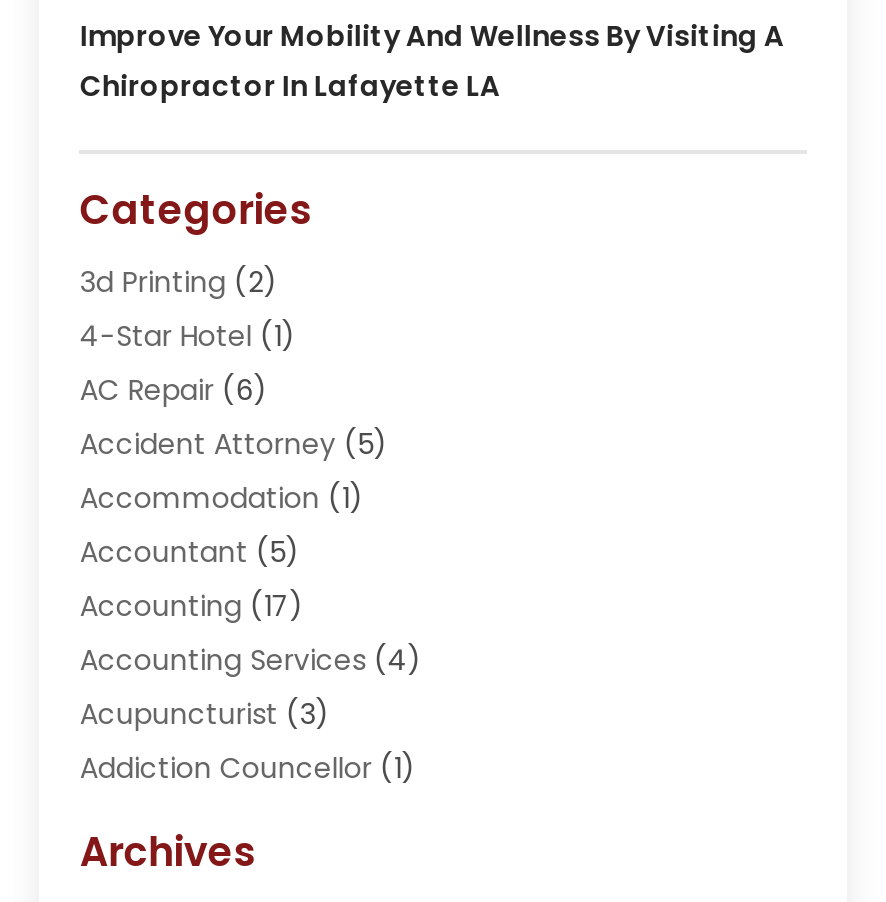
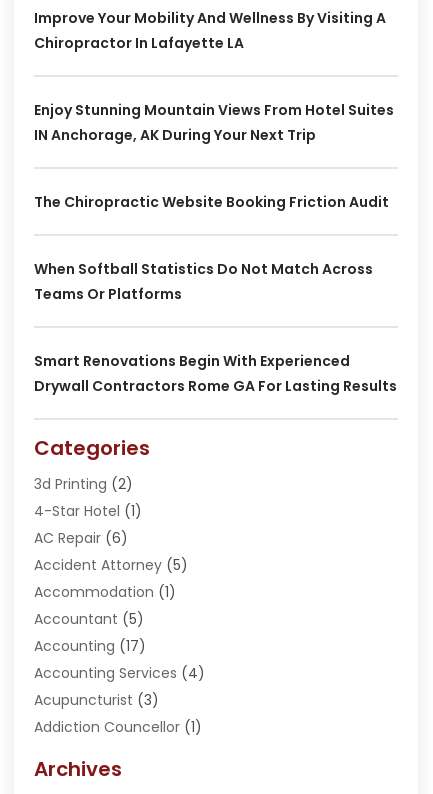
+ Enjoy Stunning Mountain Views From Hotel Suites
+ IN Anchorage, AK During Your Next Trip
+ The Chiropractic Website Booking Friction Audit
+ When Softball Statistics Do Not Match Across
+ Teams Or Platforms
+ Smart Renovations Begin With Experienced
+ Drywall Contractors Rome GA For Lasting Results
